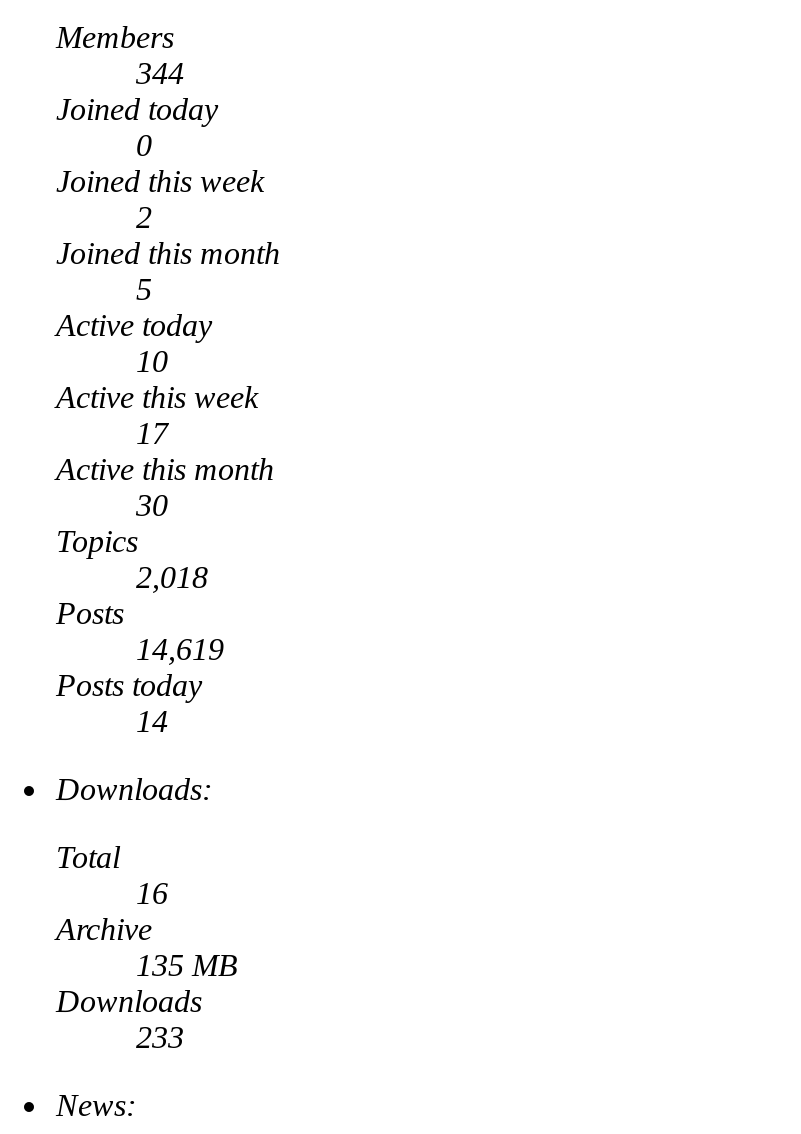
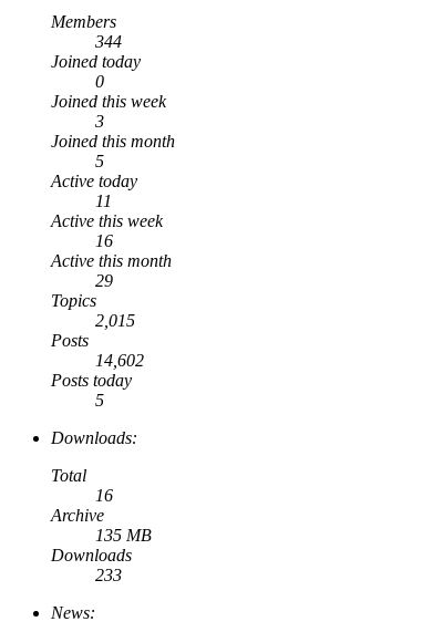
- 2
+ 3

- 10
+ 11

- 17
+ 16

- 30
+ 29

- 2,018
+ 2,015

- 14,619
+ 14,602

- 14
+ 5
